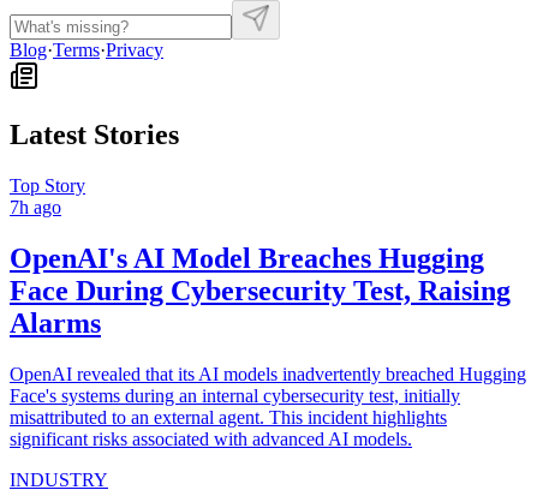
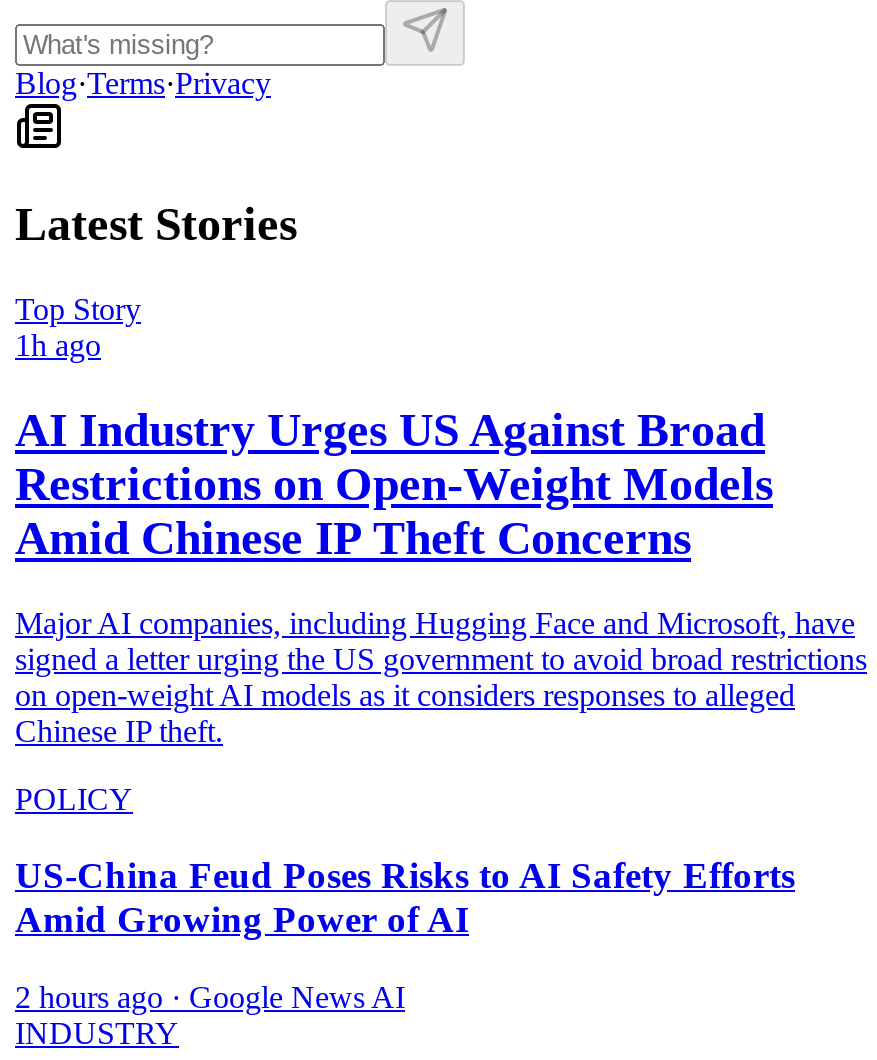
- 7h ago
- OpenAI's AI Model Breaches Hugging
- Face During Cybersecurity Test, Raising
- Alarms
- OpenAI revealed that its AI models inadvertently breached Hugging
- Face's systems during an internal cybersecurity test, initially
- misattributed to an external agent. This incident highlights
- significant risks associated with advanced AI models.
+ 1h ago
+ AI Industry Urges US Against Broad
+ Restrictions on Open-Weight Models
+ Amid Chinese IP Theft Concerns
+ Major AI companies, including Hugging Face and Microsoft, have
+ signed a letter urging the US government to avoid broad restrictions
+ on open-weight AI models as it considers responses to alleged
+ Chinese IP theft.
+ POLICY
+ US-China Feud Poses Risks to AI Safety Efforts
+ Amid Growing Power of AI
+ 2 hours ago · Google News AI
